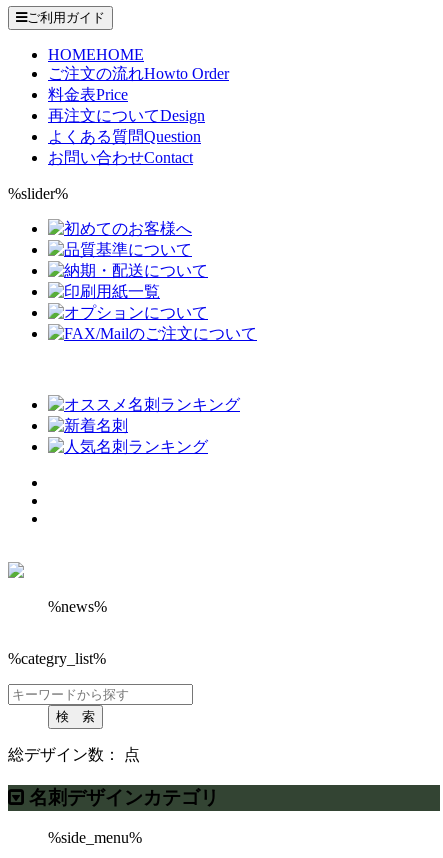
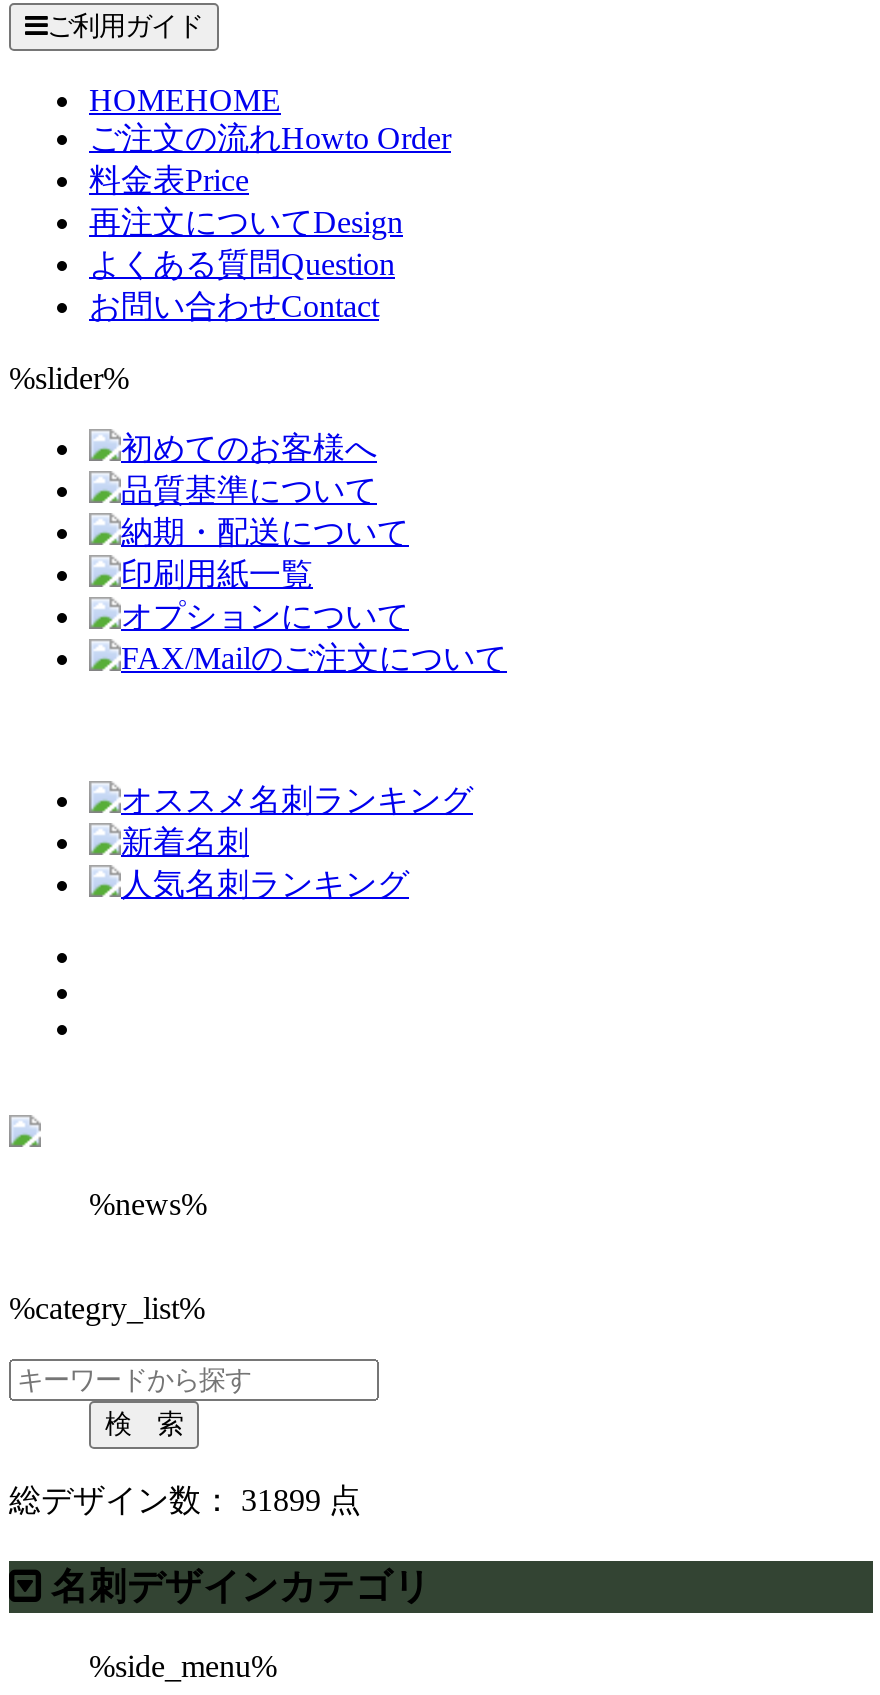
- 総デザイン数：点
+ 総デザイン数：31899点
